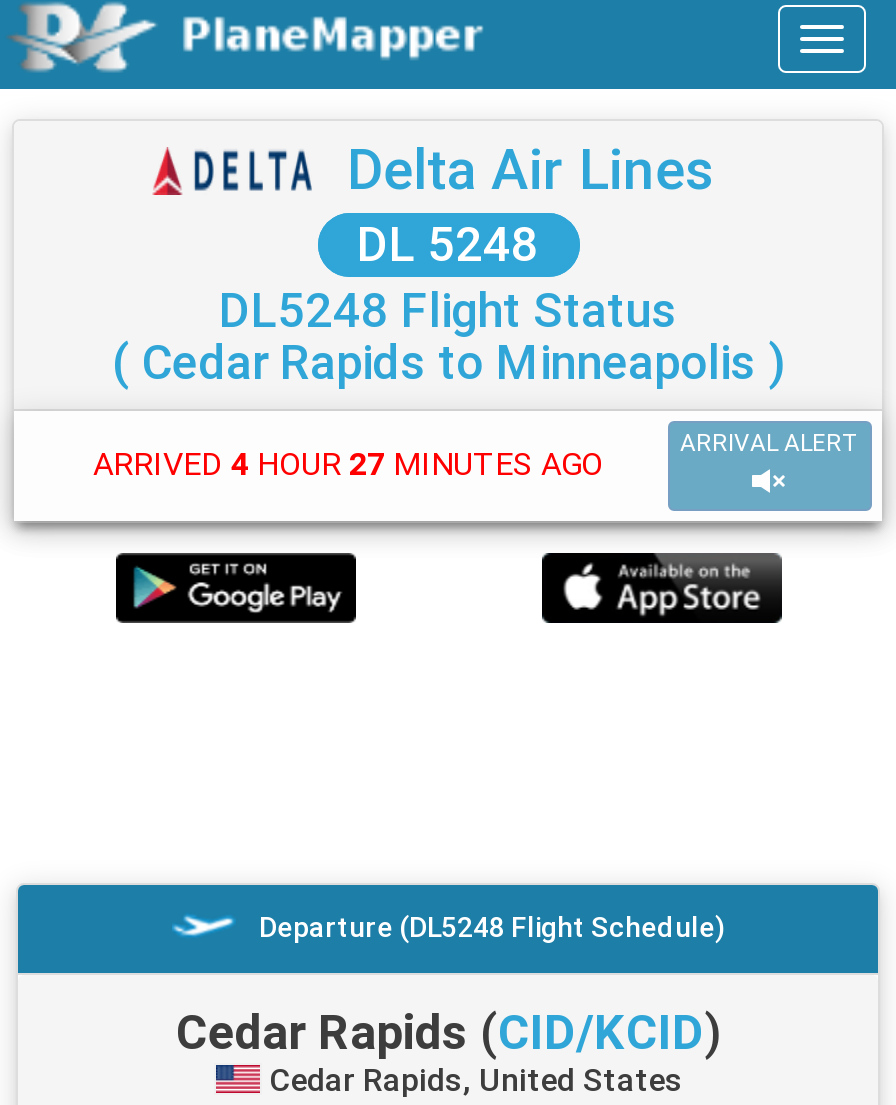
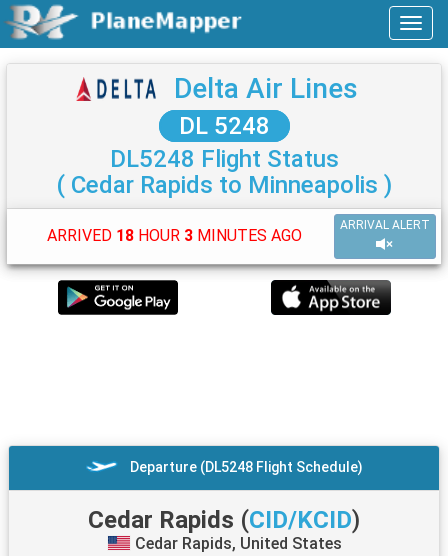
- ARRIVED 4 HOUR 27 MINUTES AGO
+ ARRIVED 18 HOUR 3 MINUTES AGO
